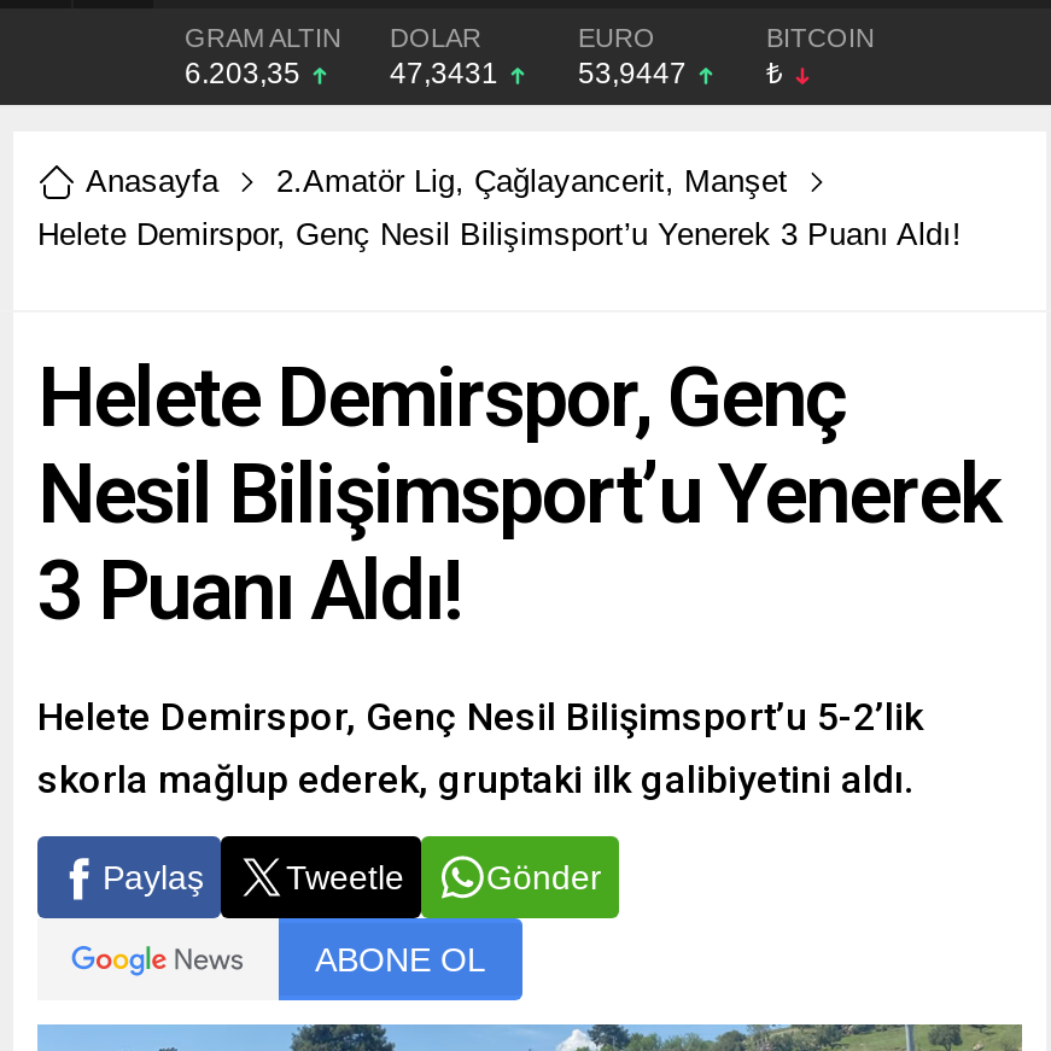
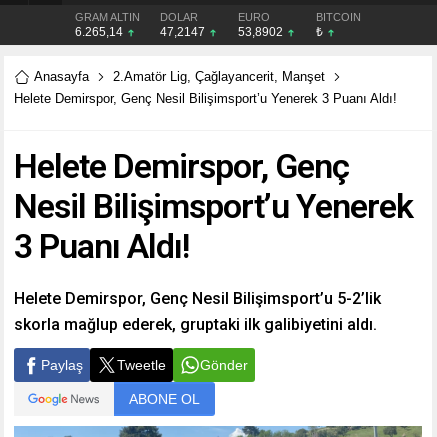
- 6.203,35
+ 6.265,14

- 47,3431
+ 47,2147

- 53,9447
+ 53,8902
